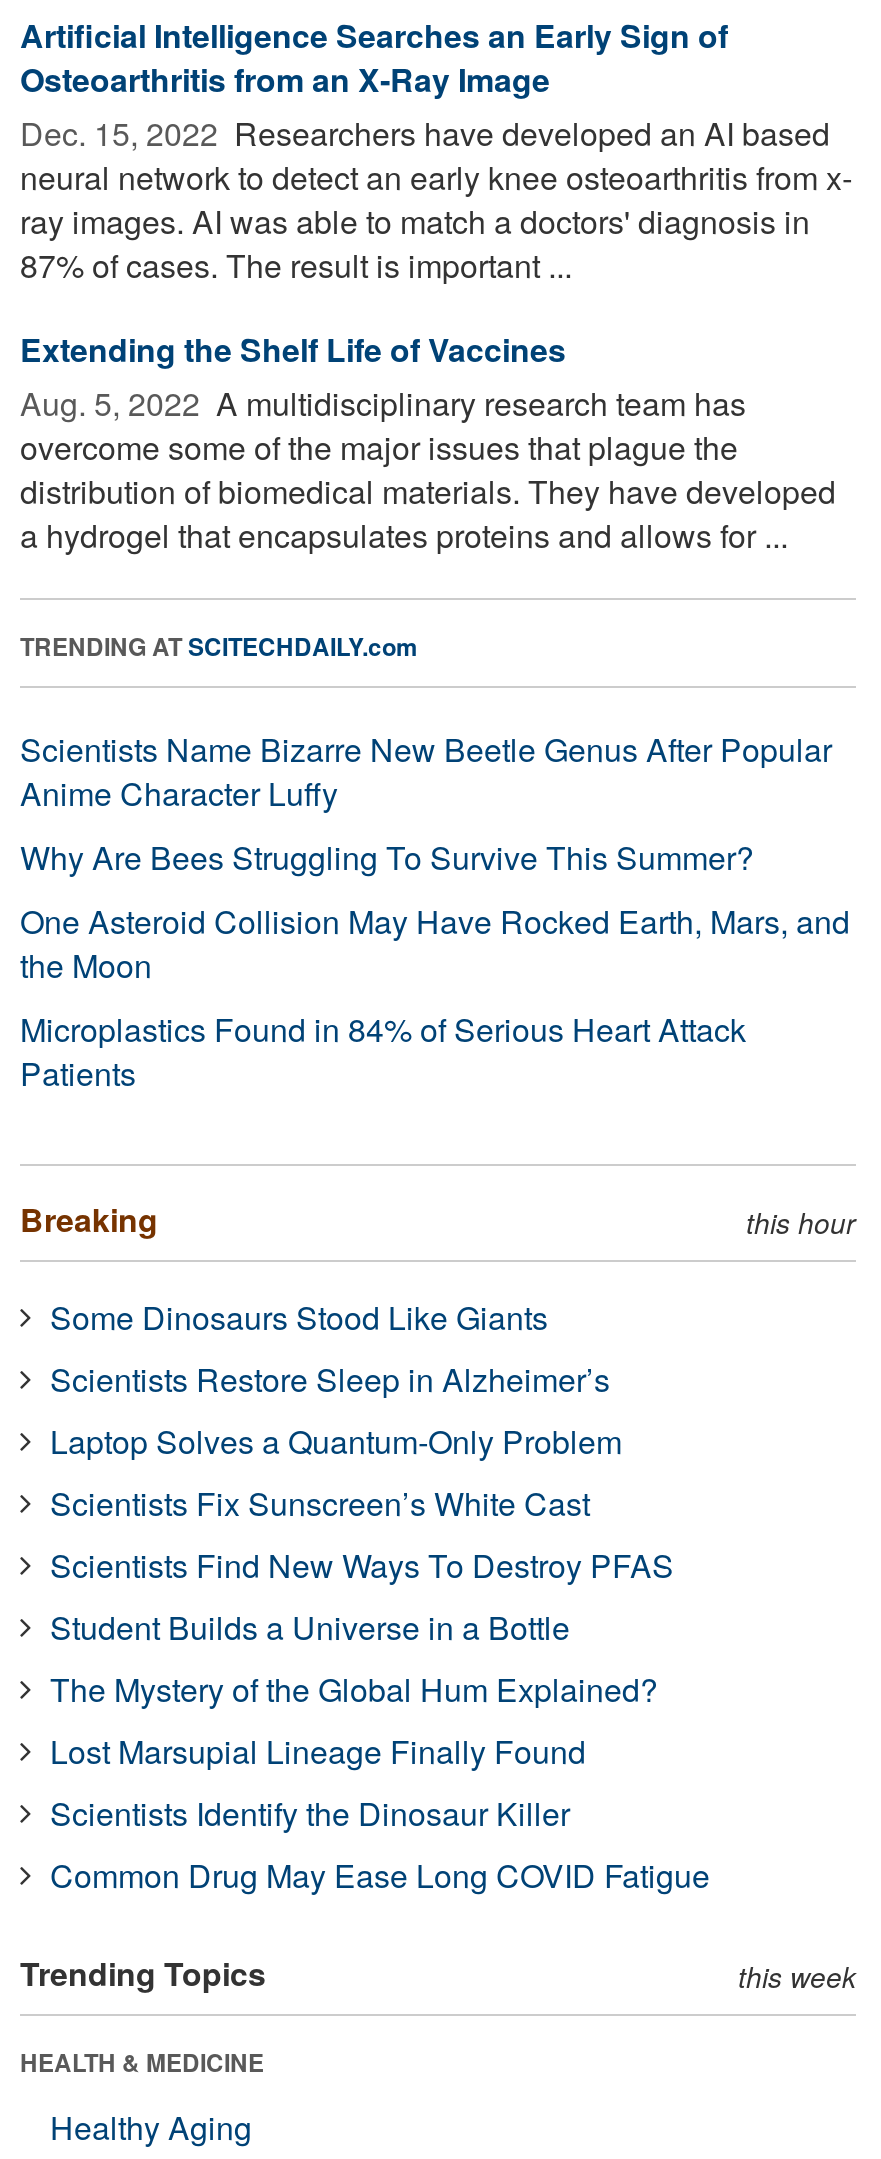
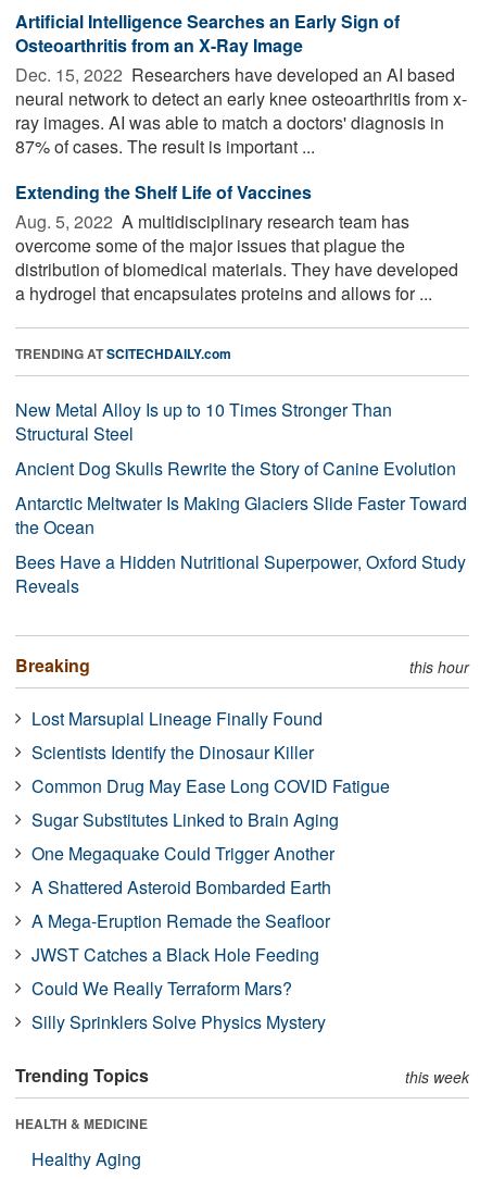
- Scientists Name Bizarre New Beetle Genus After Popular
- Anime Character Luffy
- Why Are Bees Struggling To Survive This Summer?
- One Asteroid Collision May Have Rocked Earth, Mars, and
- the Moon
- Microplastics Found in 84% of Serious Heart Attack
- Patients
+ New Metal Alloy Is up to 10 Times Stronger Than
+ Structural Steel
+ Ancient Dog Skulls Rewrite the Story of Canine Evolution
+ Antarctic Meltwater Is Making Glaciers Slide Faster Toward
+ the Ocean
+ Bees Have a Hidden Nutritional Superpower, Oxford Study
+ Reveals

- Some Dinosaurs Stood Like Giants
- Scientists Restore Sleep in Alzheimer’s
- Laptop Solves a Quantum-Only Problem
- Scientists Fix Sunscreen’s White Cast
- Scientists Find New Ways To Destroy PFAS
- Student Builds a Universe in a Bottle
- The Mystery of the Global Hum Explained?

moved up: Lost Marsupial Lineage Finally Found | Scientists Identify the Dinosaur Killer | Common Drug May Ease Long COVID Fatigue

+ Sugar Substitutes Linked to Brain Aging
+ One Megaquake Could Trigger Another
+ A Shattered Asteroid Bombarded Earth
+ A Mega-Eruption Remade the Seafloor
+ JWST Catches a Black Hole Feeding
+ Could We Really Terraform Mars?
+ Silly Sprinklers Solve Physics Mystery
